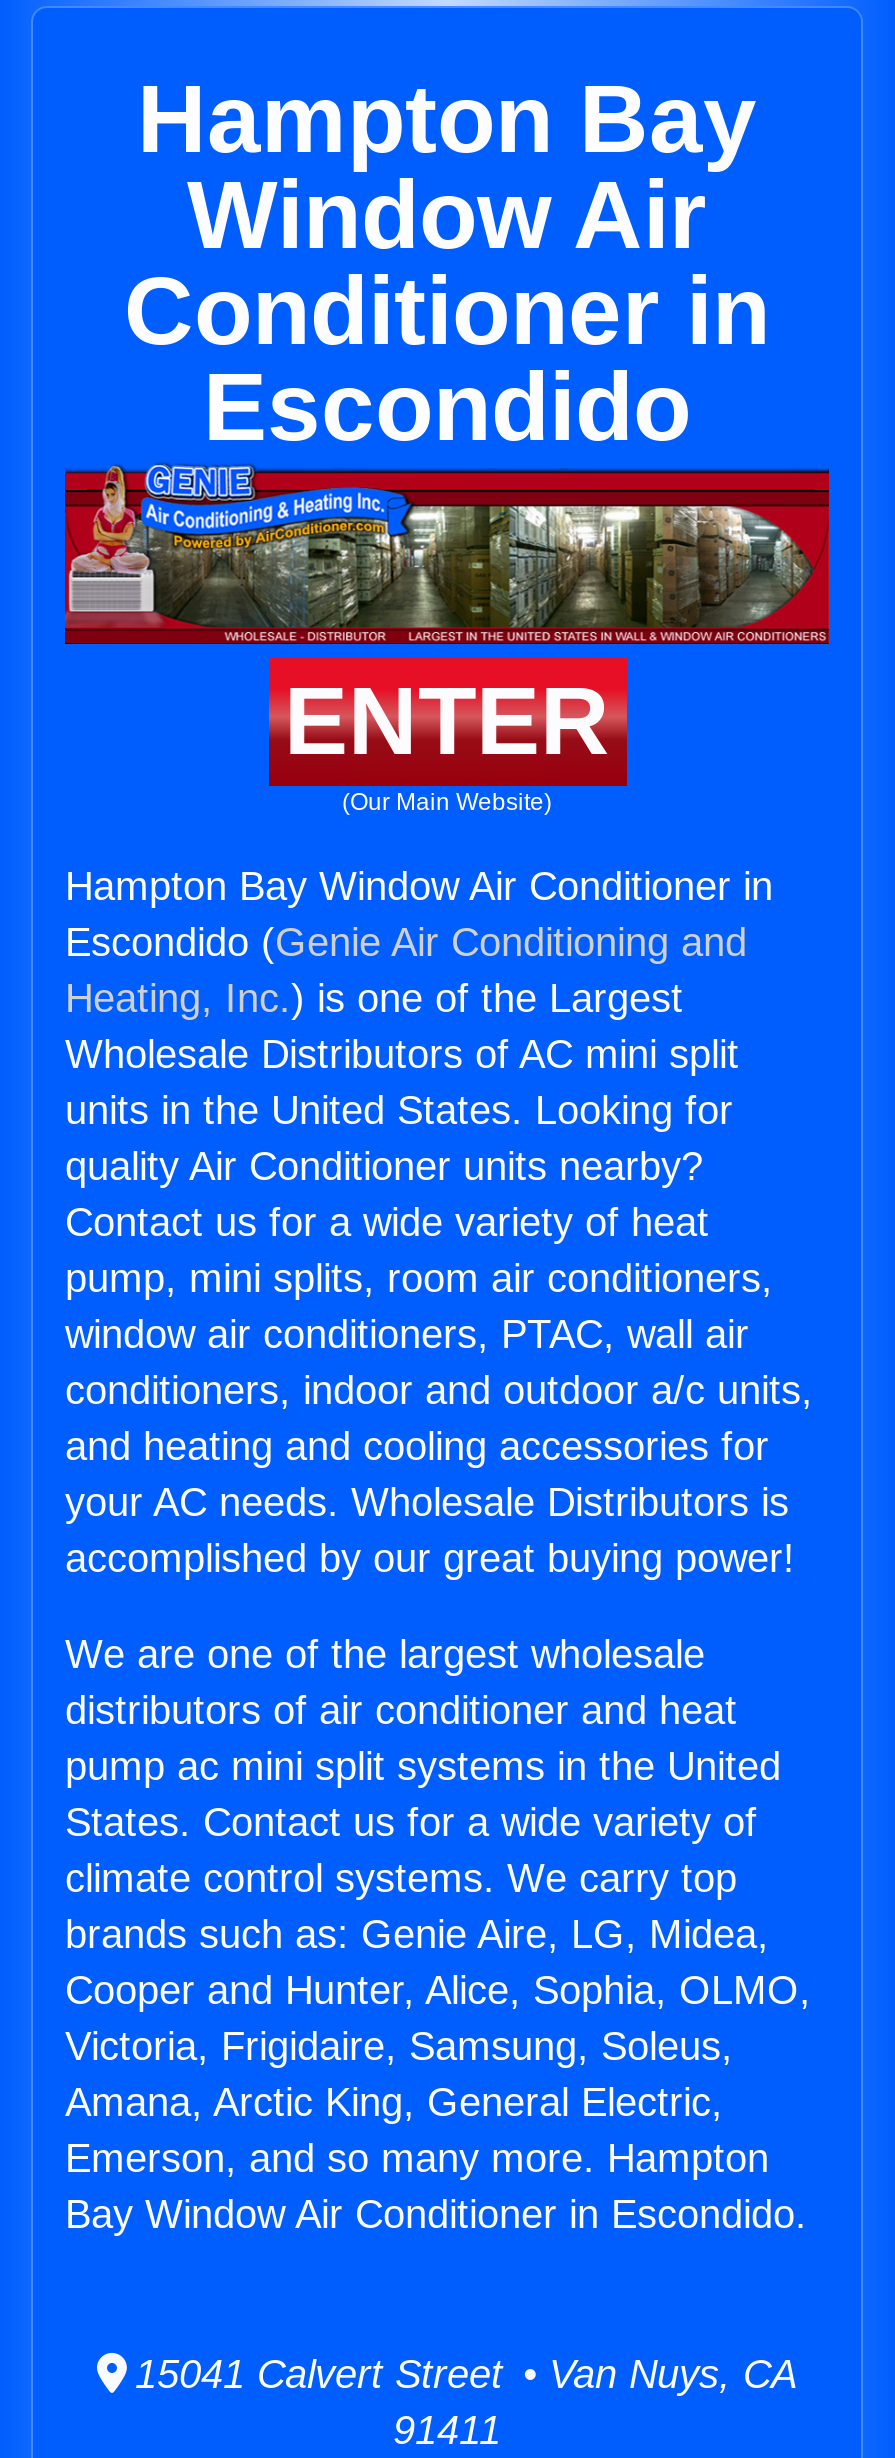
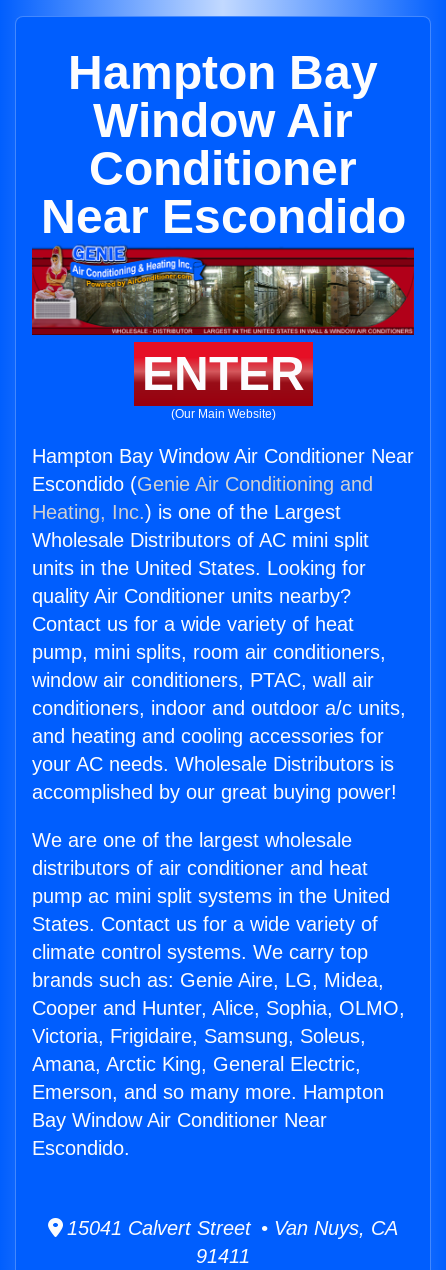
- Conditioner in
- Escondido
+ Conditioner
+ Near Escondido

- Hampton Bay Window Air Conditioner in
+ Hampton Bay Window Air Conditioner Near

- Bay Window Air Conditioner in Escondido.
+ Bay Window Air Conditioner Near
+ Escondido.
